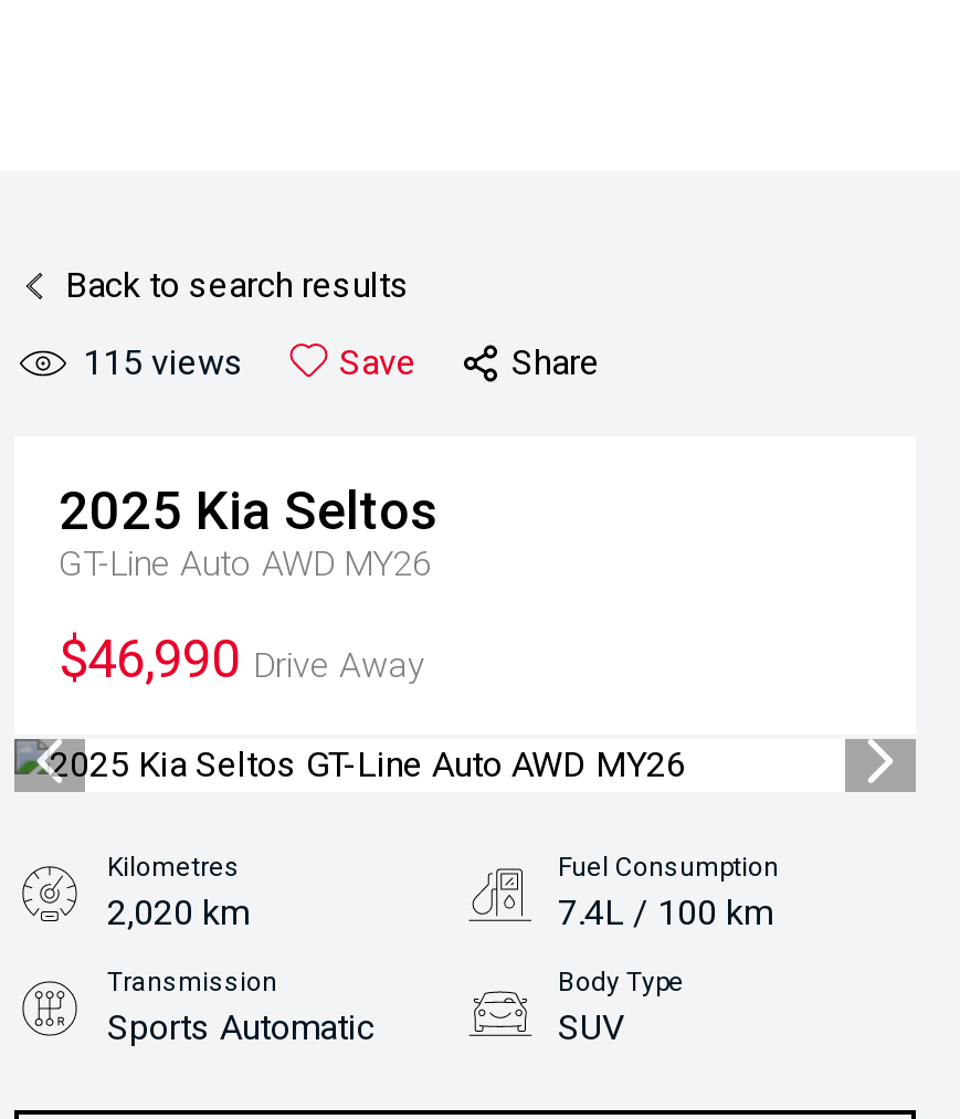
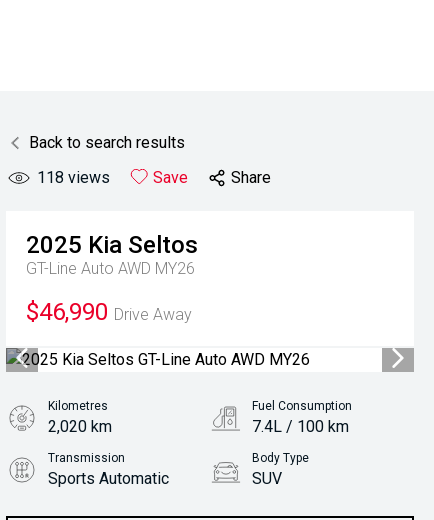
- 115 views
+ 118 views
